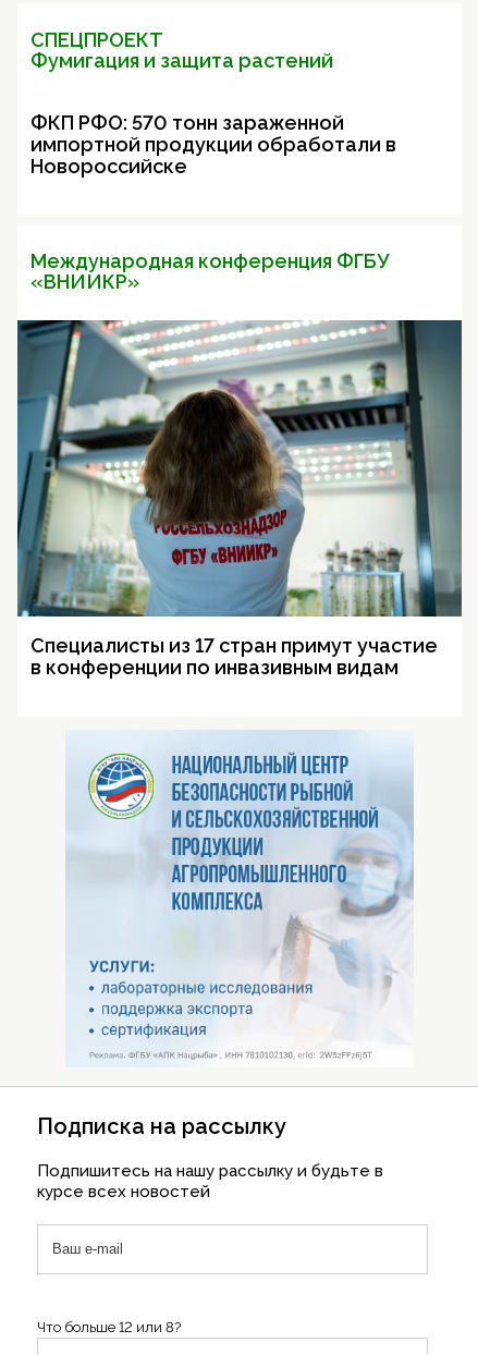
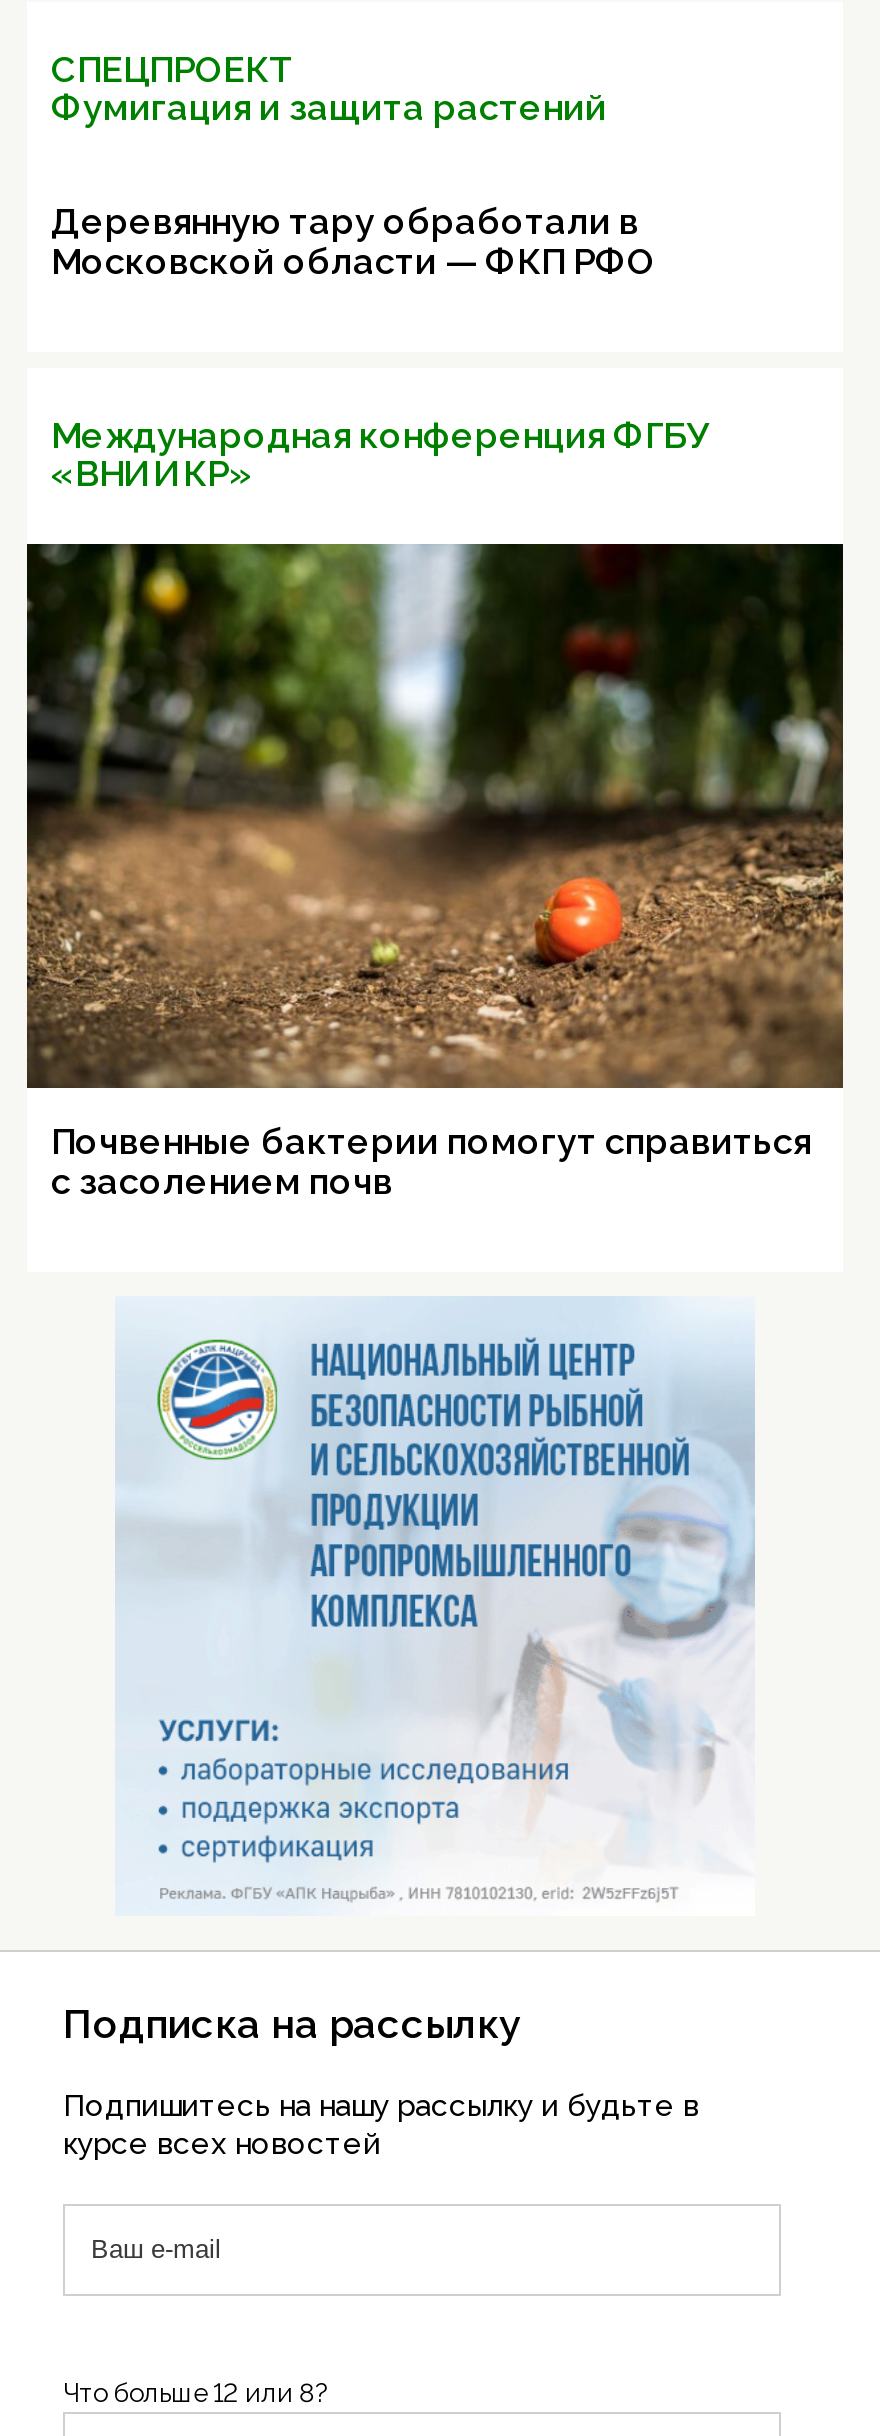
- ФКП РФО: 570 тонн зараженной
- импортной продукции обработали в
- Новороссийске
+ Деревянную тару обработали в
+ Московской области — ФКП РФО

- [image]
- Специалисты из 17 стран примут участие
- в конференции по инвазивным видам
+ [image]
+ Почвенные бактерии помогут справиться
+ с засолением почв
